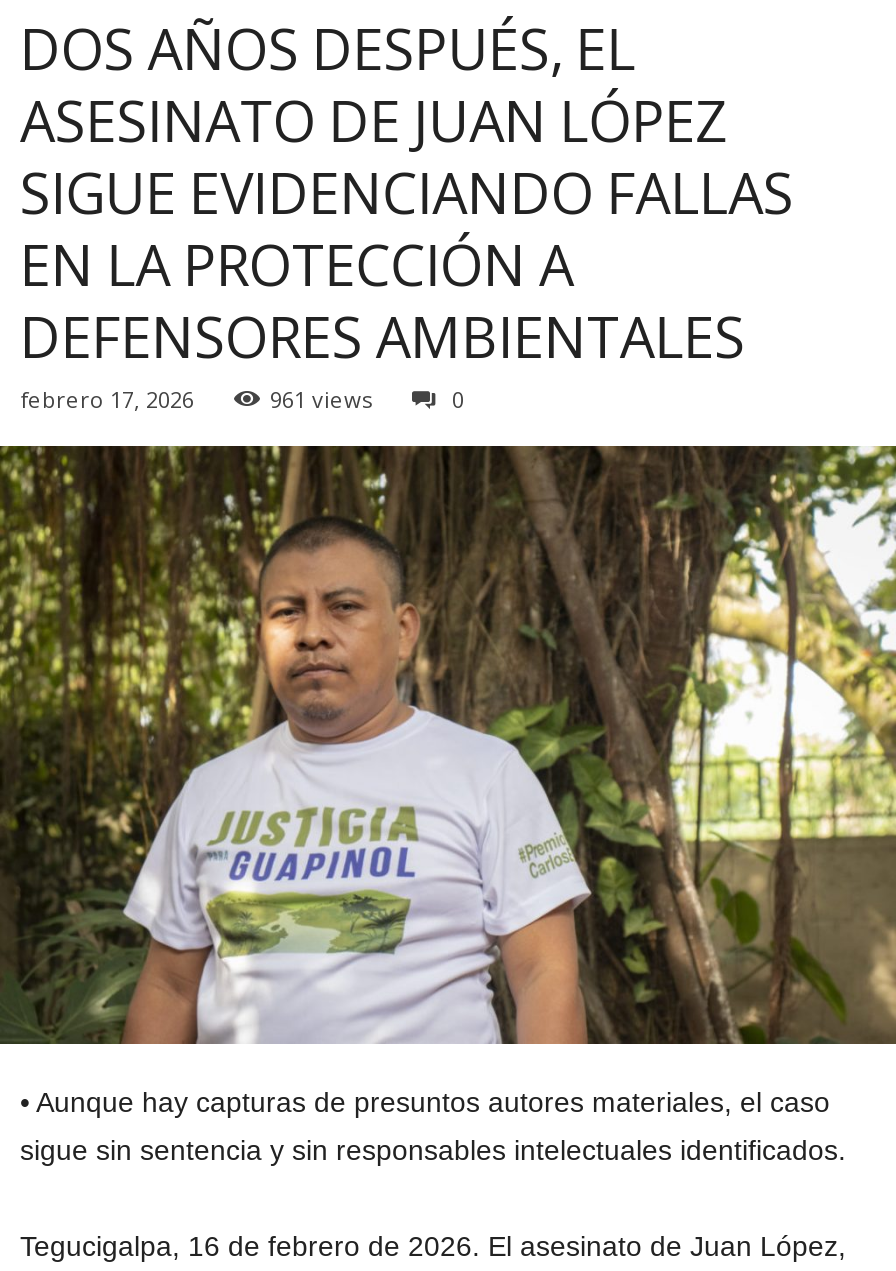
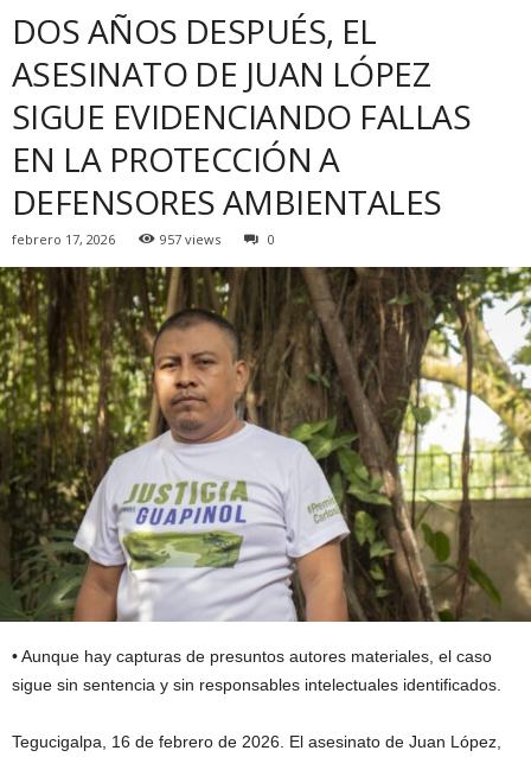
- 961 views
+ 957 views
